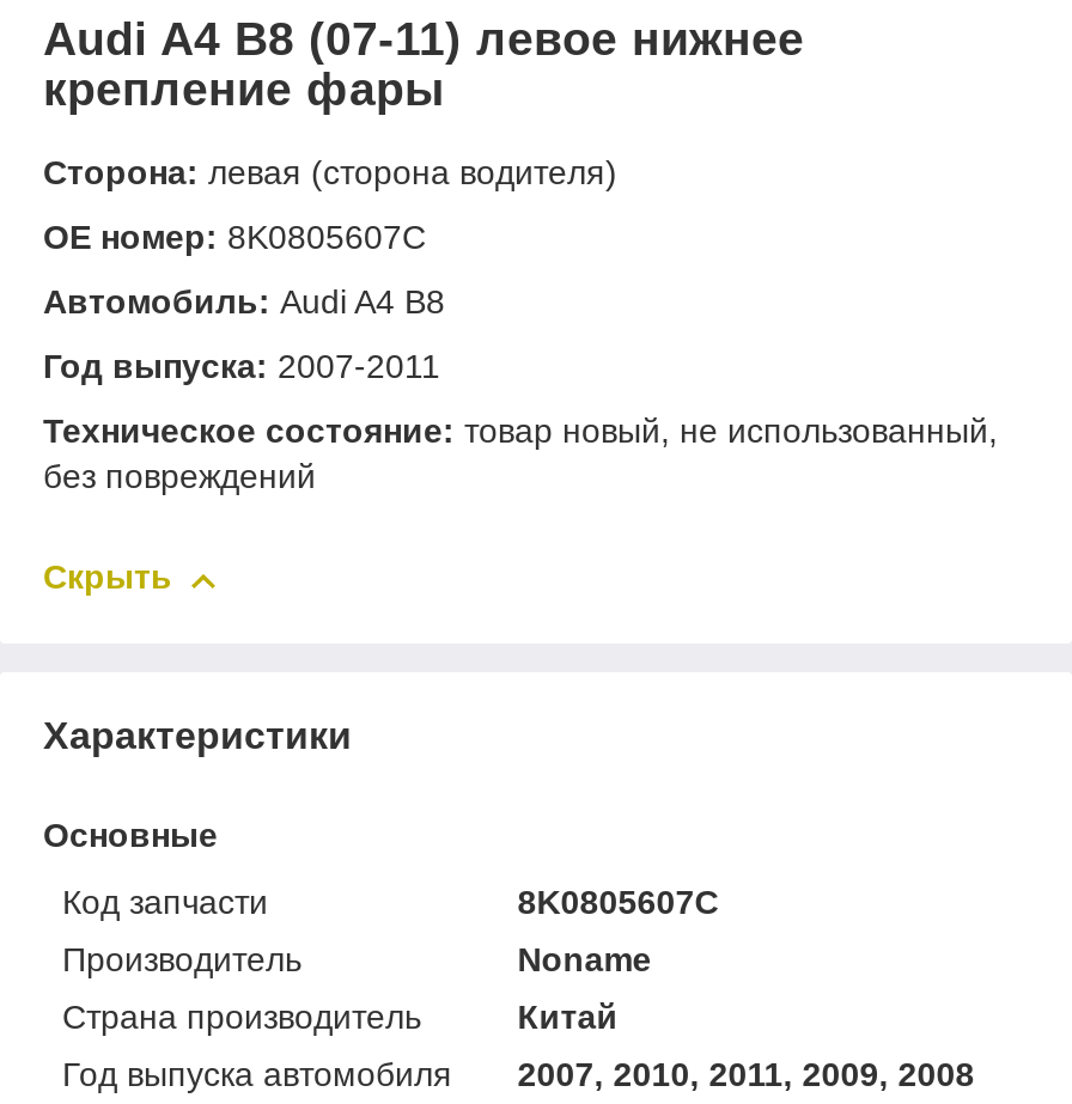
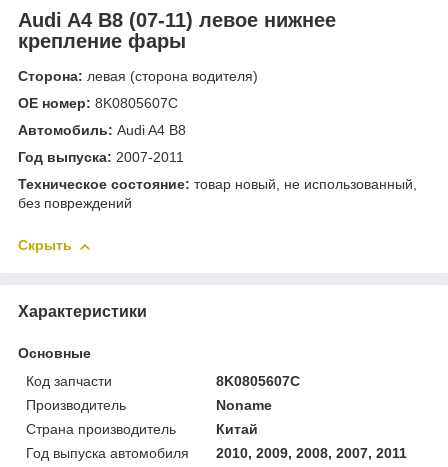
- Год выпуска автомобиля 2007, 2010, 2011, 2009, 2008
+ Год выпуска автомобиля 2010, 2009, 2008, 2007, 2011
